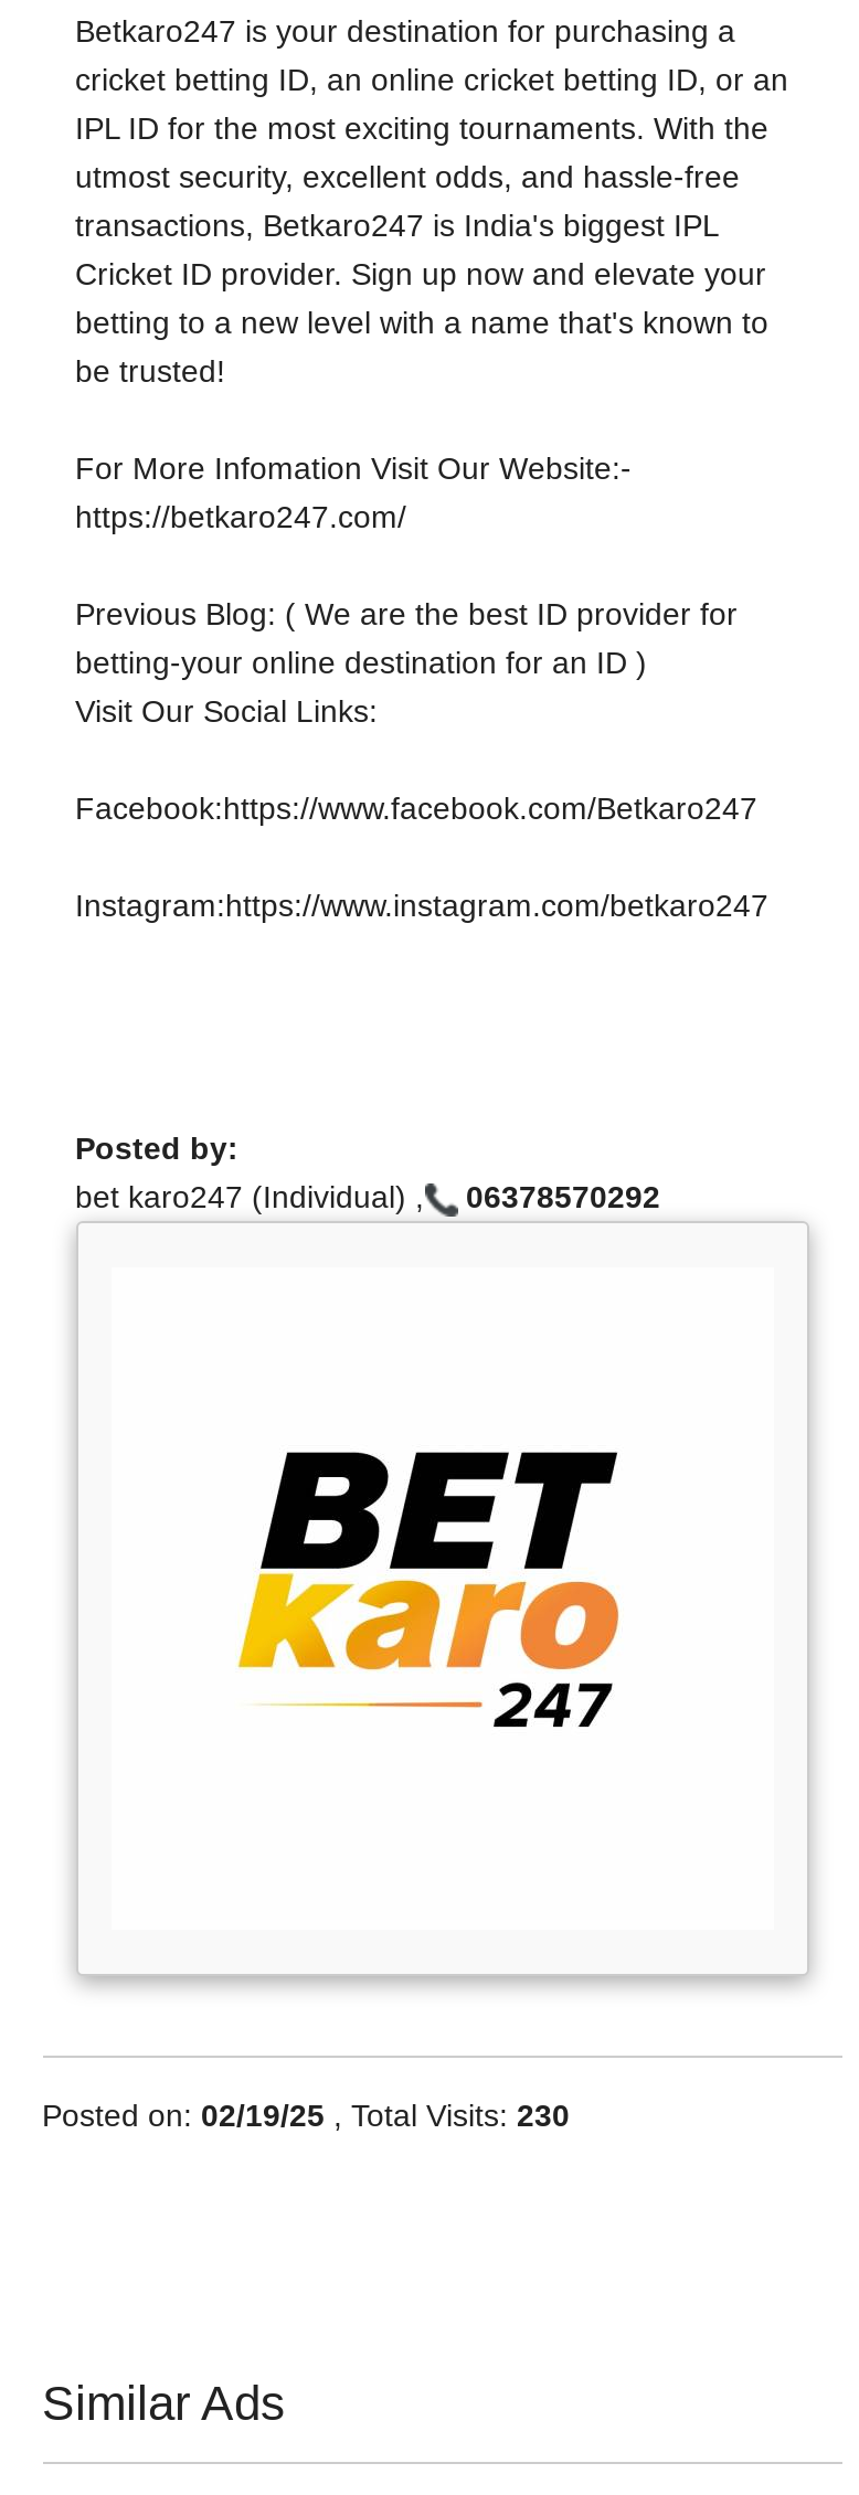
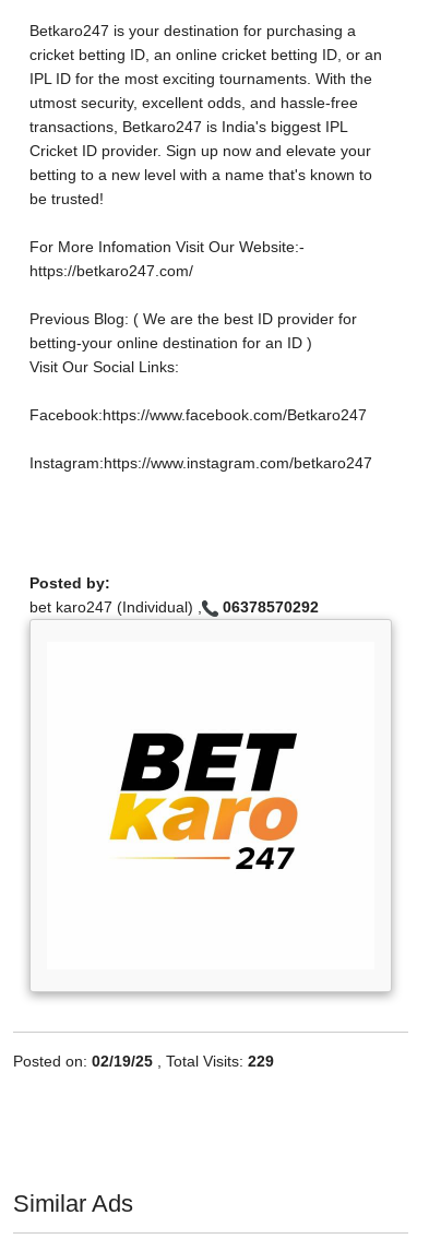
- Posted on: 02/19/25, Total Visits: 230
+ Posted on: 02/19/25, Total Visits: 229
